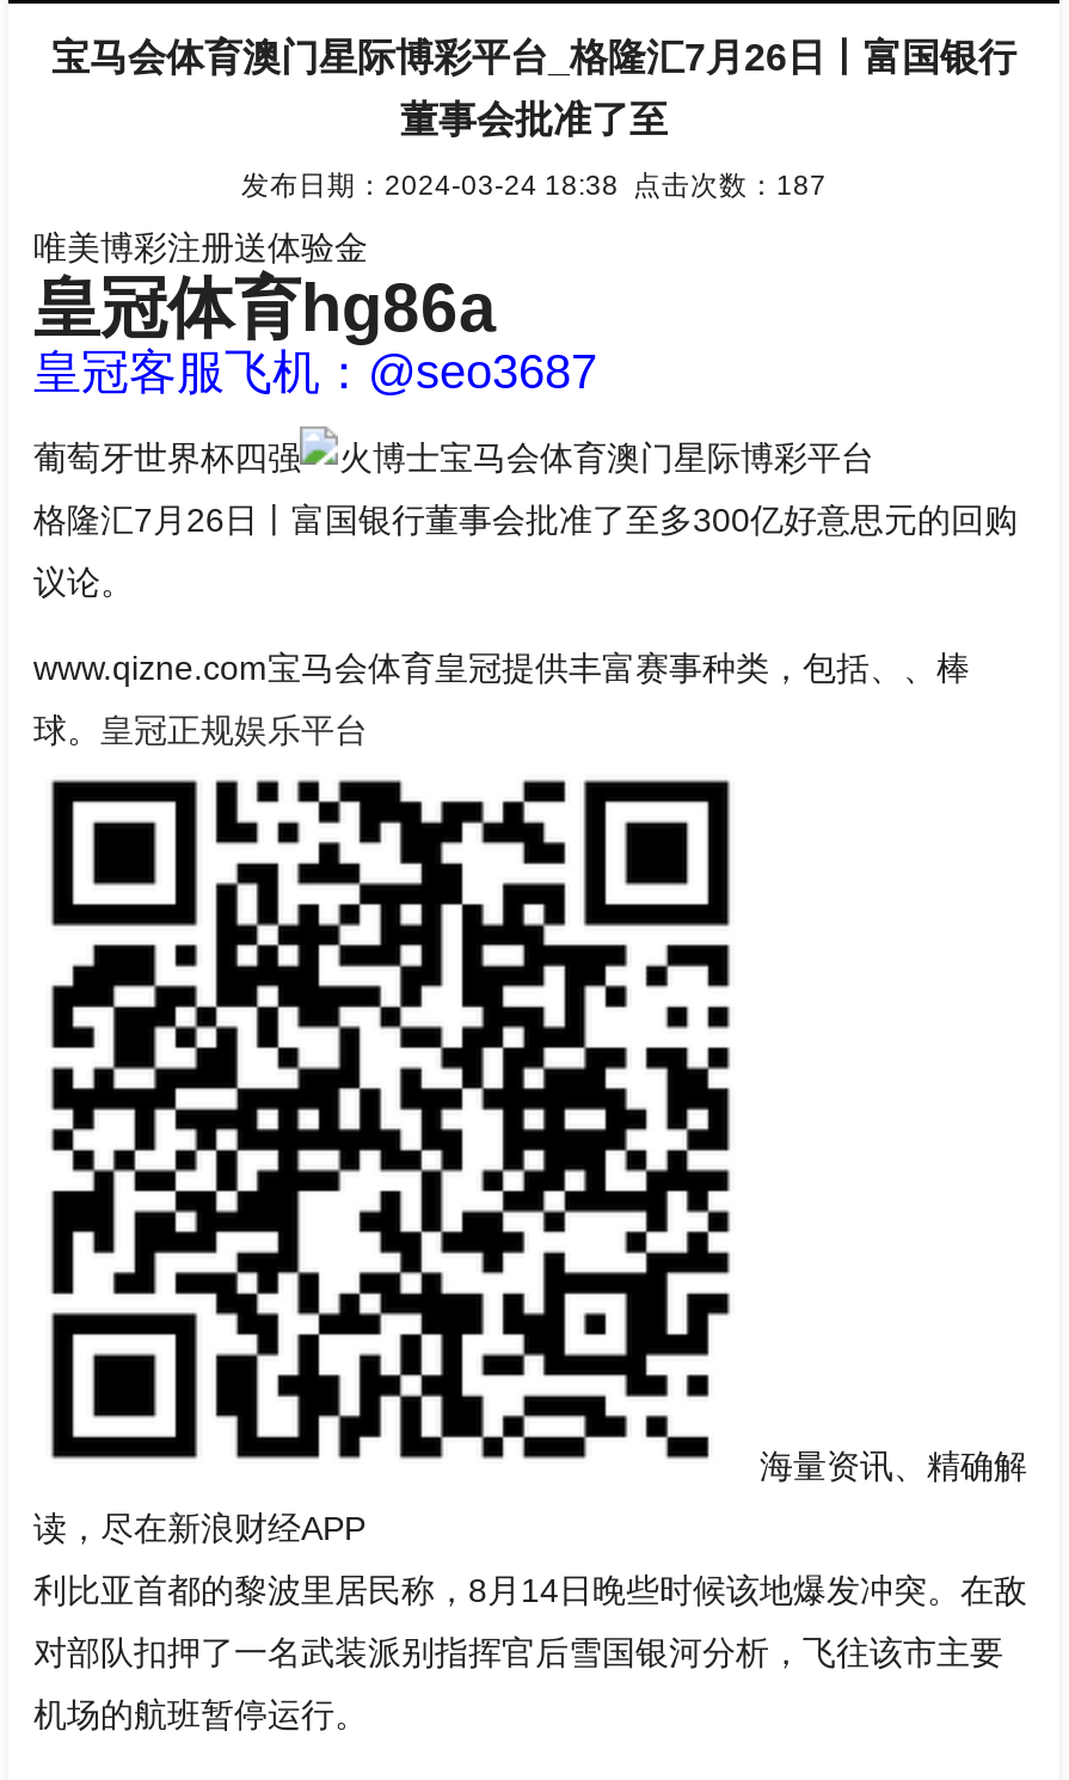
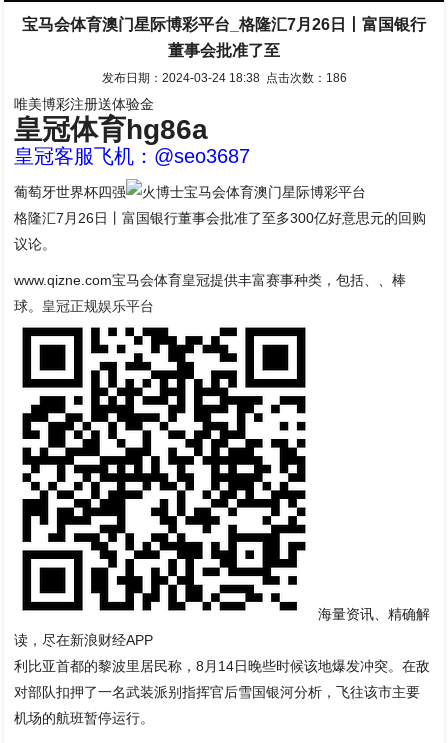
- 发布日期：2024-03-24 18:38 点击次数：187
+ 发布日期：2024-03-24 18:38 点击次数：186
